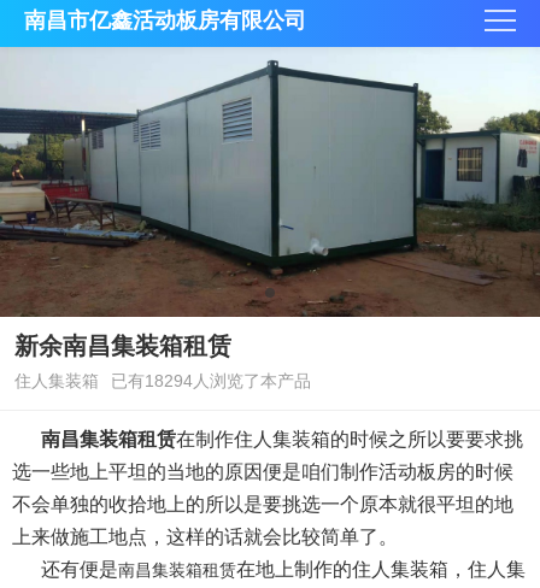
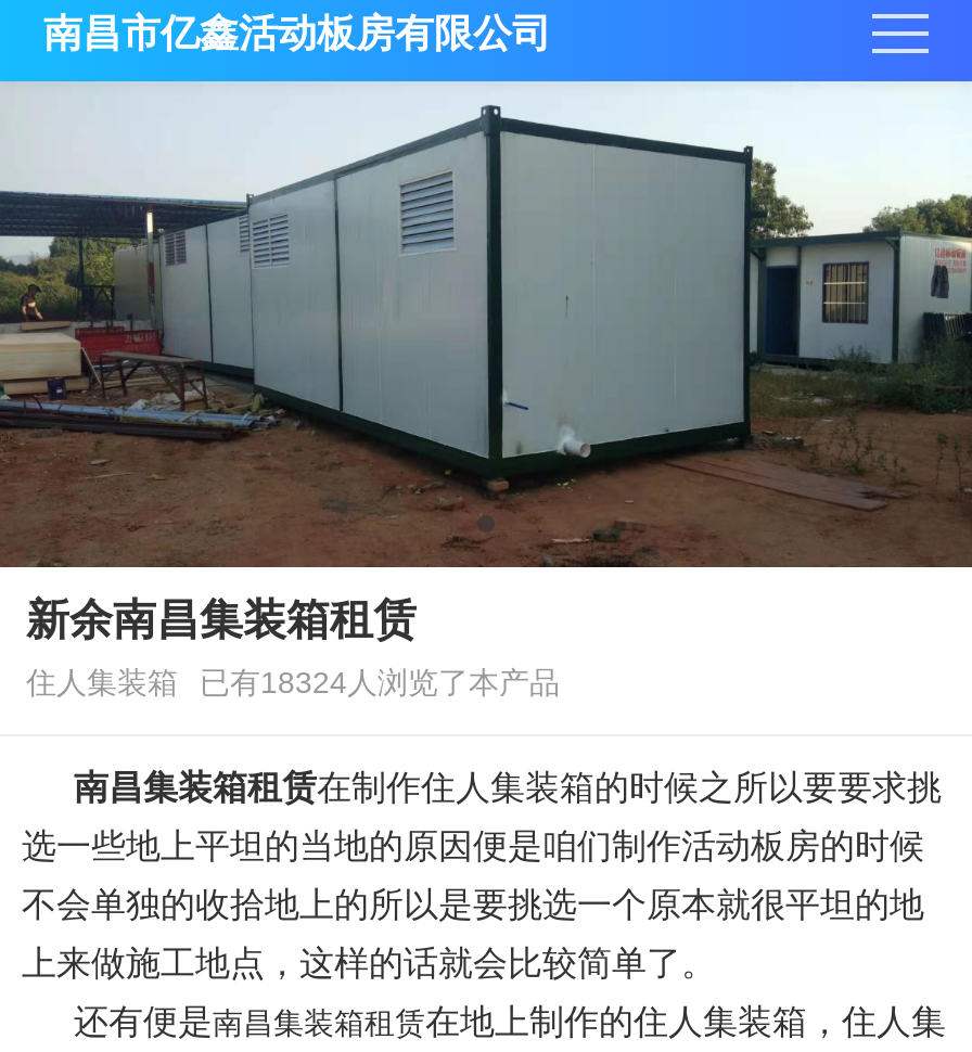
- 已有18294人浏览了本产品
+ 已有18324人浏览了本产品
